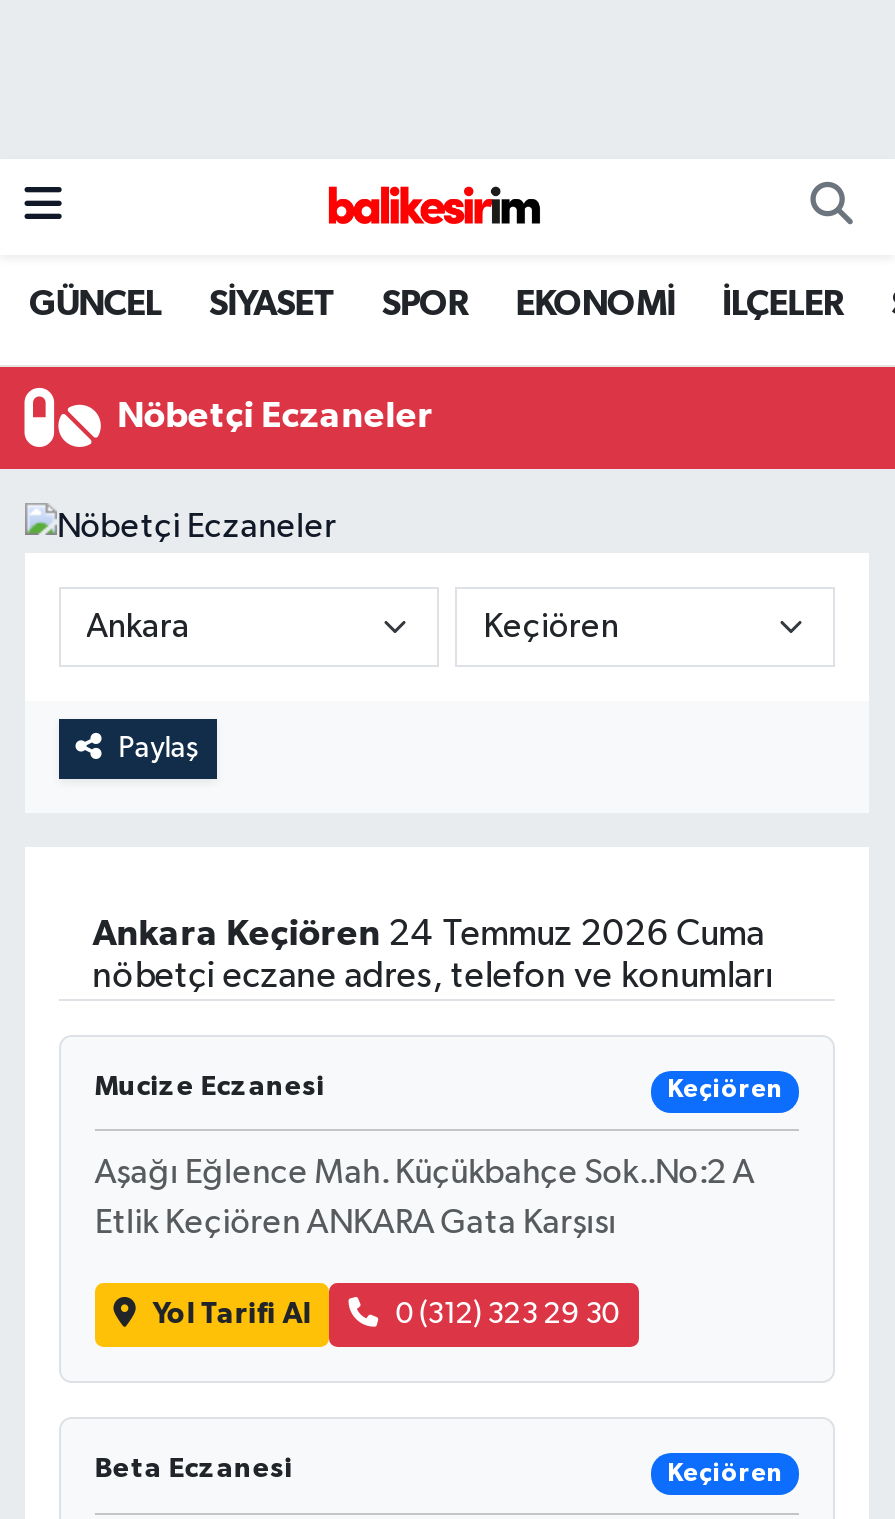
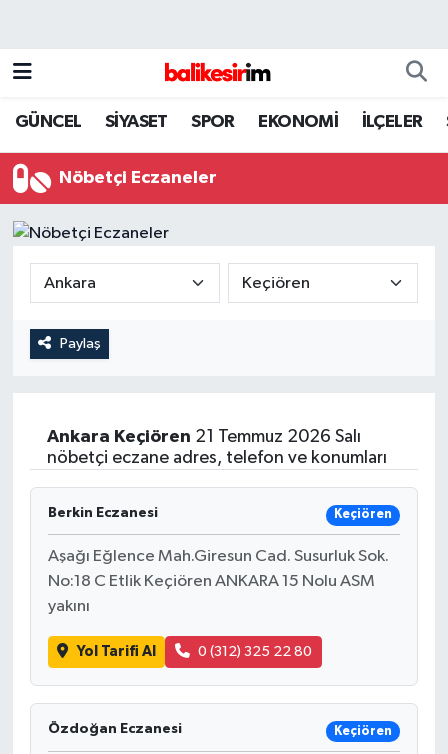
- Ankara Keçiören 24 Temmuz 2026 Cuma
+ Ankara Keçiören 21 Temmuz 2026 Salı

- Mucize Eczanesi
+ Berkin Eczanesi

- Aşağı Eğlence Mah. Küçükbahçe Sok..No:2 A
- Etlik Keçiören ANKARA Gata Karşısı
+ Aşağı Eğlence Mah.Giresun Cad. Susurluk Sok.
+ No:18 C Etlik Keçiören ANKARA 15 Nolu ASM
+ yakını

- 0 (312) 323 29 30
+ 0 (312) 325 22 80

- Beta Eczanesi
+ Özdoğan Eczanesi
